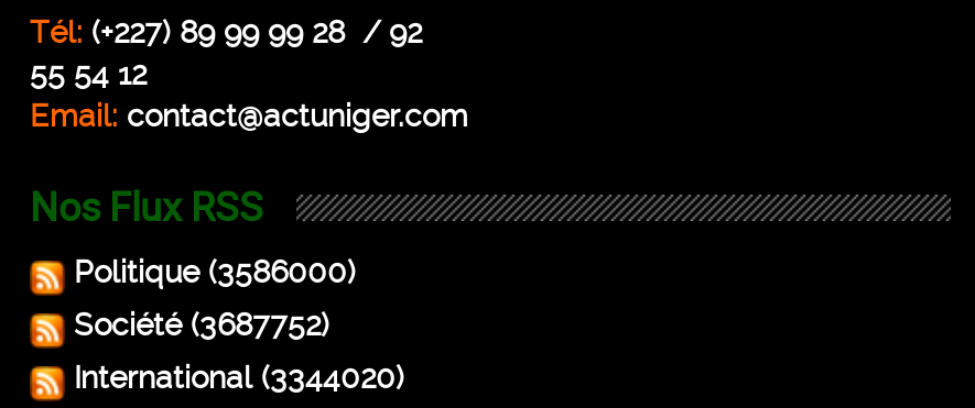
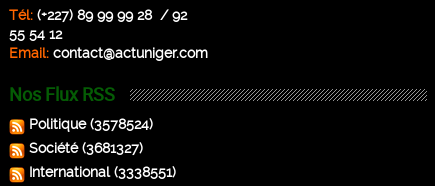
- Politique (3586000)
+ Politique (3578524)

- Société (3687752)
+ Société (3681327)

- International (3344020)
+ International (3338551)
